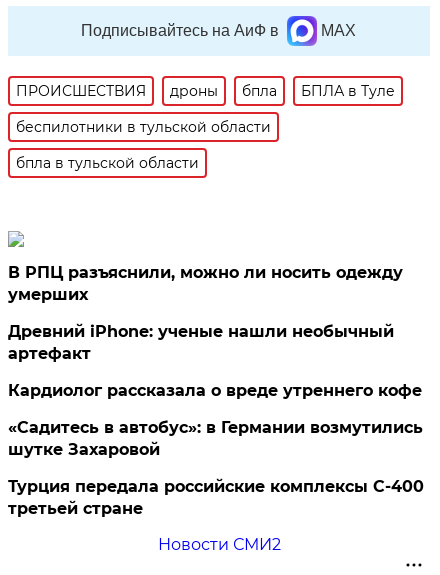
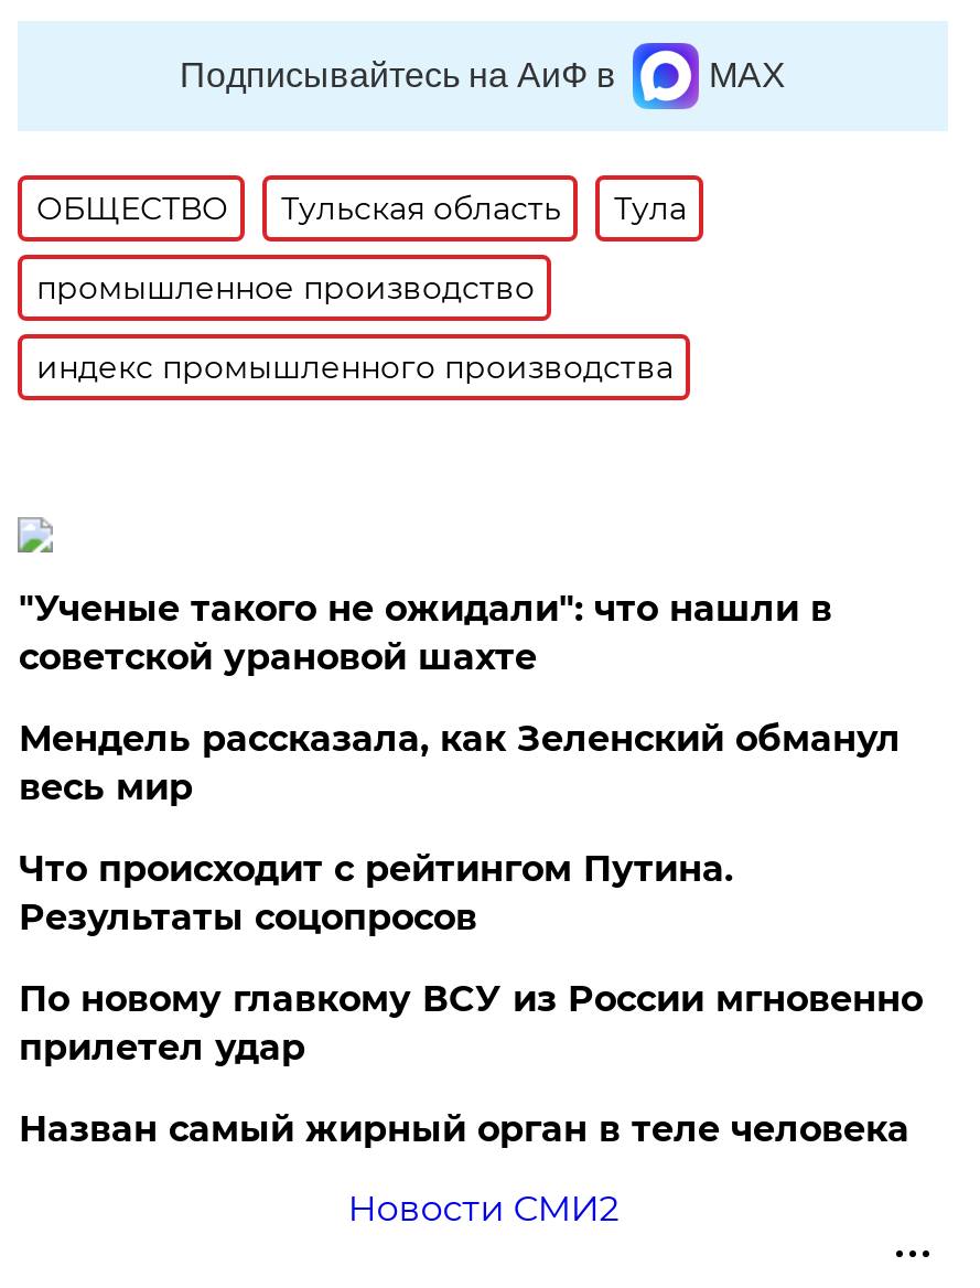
- ПРОИСШЕСТВИЯ
- дроны
- бпла
- БПЛА в Туле
+ ОБЩЕСТВО
+ Тульская область
+ Тула

- беспилотники в тульской области
+ промышленное производство

- бпла в тульской области
+ индекс промышленного производства

- В РПЦ разъяснили, можно ли носить одежду
- умерших
+ "Ученые такого не ожидали": что нашли в
+ советской урановой шахте

- Древний iPhone: ученые нашли необычный
- артефакт
+ Мендель рассказала, как Зеленский обманул
+ весь мир

- Кардиолог рассказала о вреде утреннего кофе
+ Что происходит с рейтингом Путина.
+ Результаты соцопросов

- «Садитесь в автобус»: в Германии возмутились
- шутке Захаровой
+ По новому главкому ВСУ из России мгновенно
+ прилетел удар

- Турция передала российские комплексы С-400
- третьей стране
+ Назван самый жирный орган в теле человека
